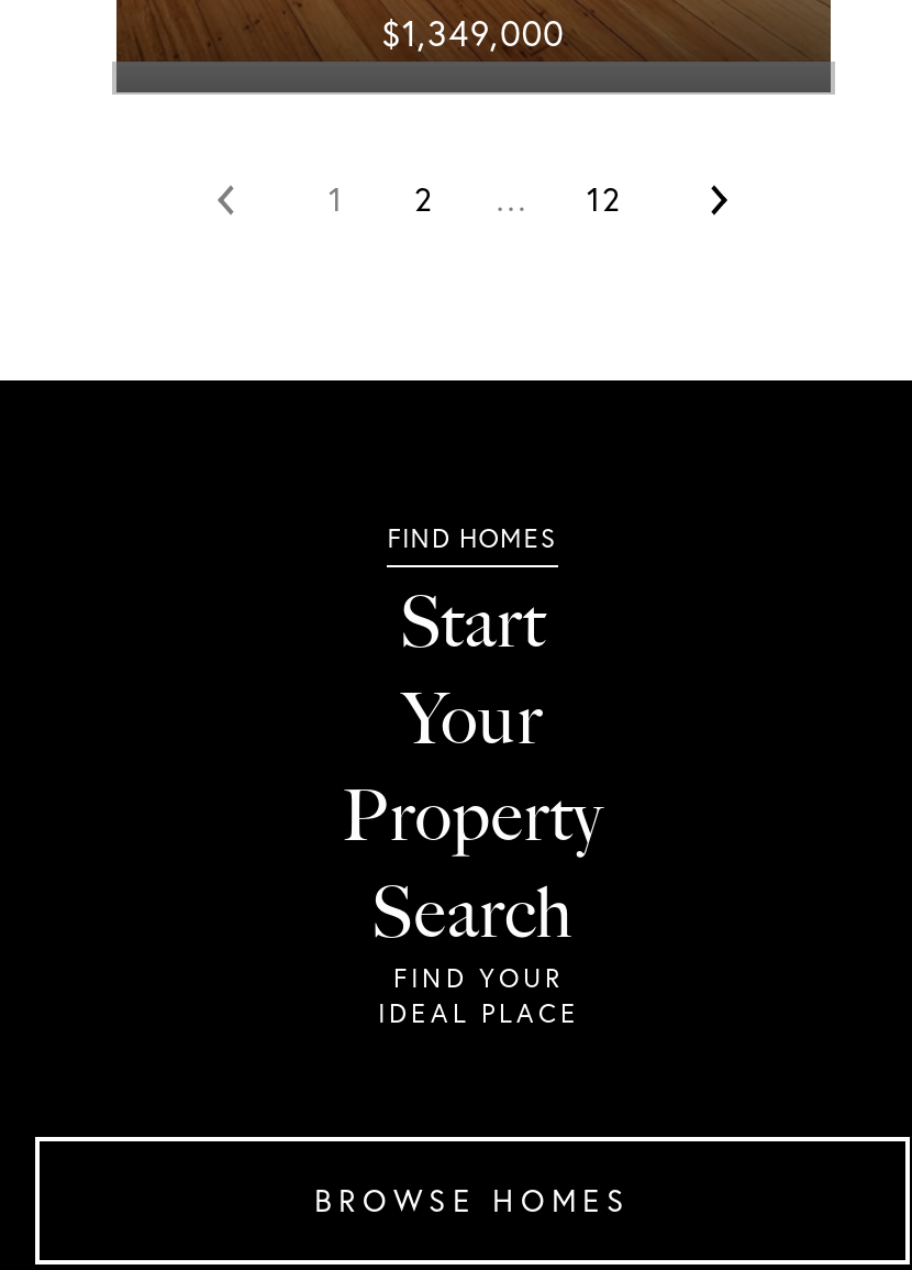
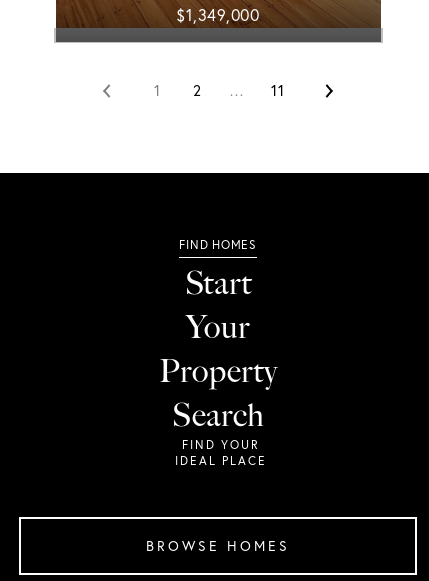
- 12
+ 11
